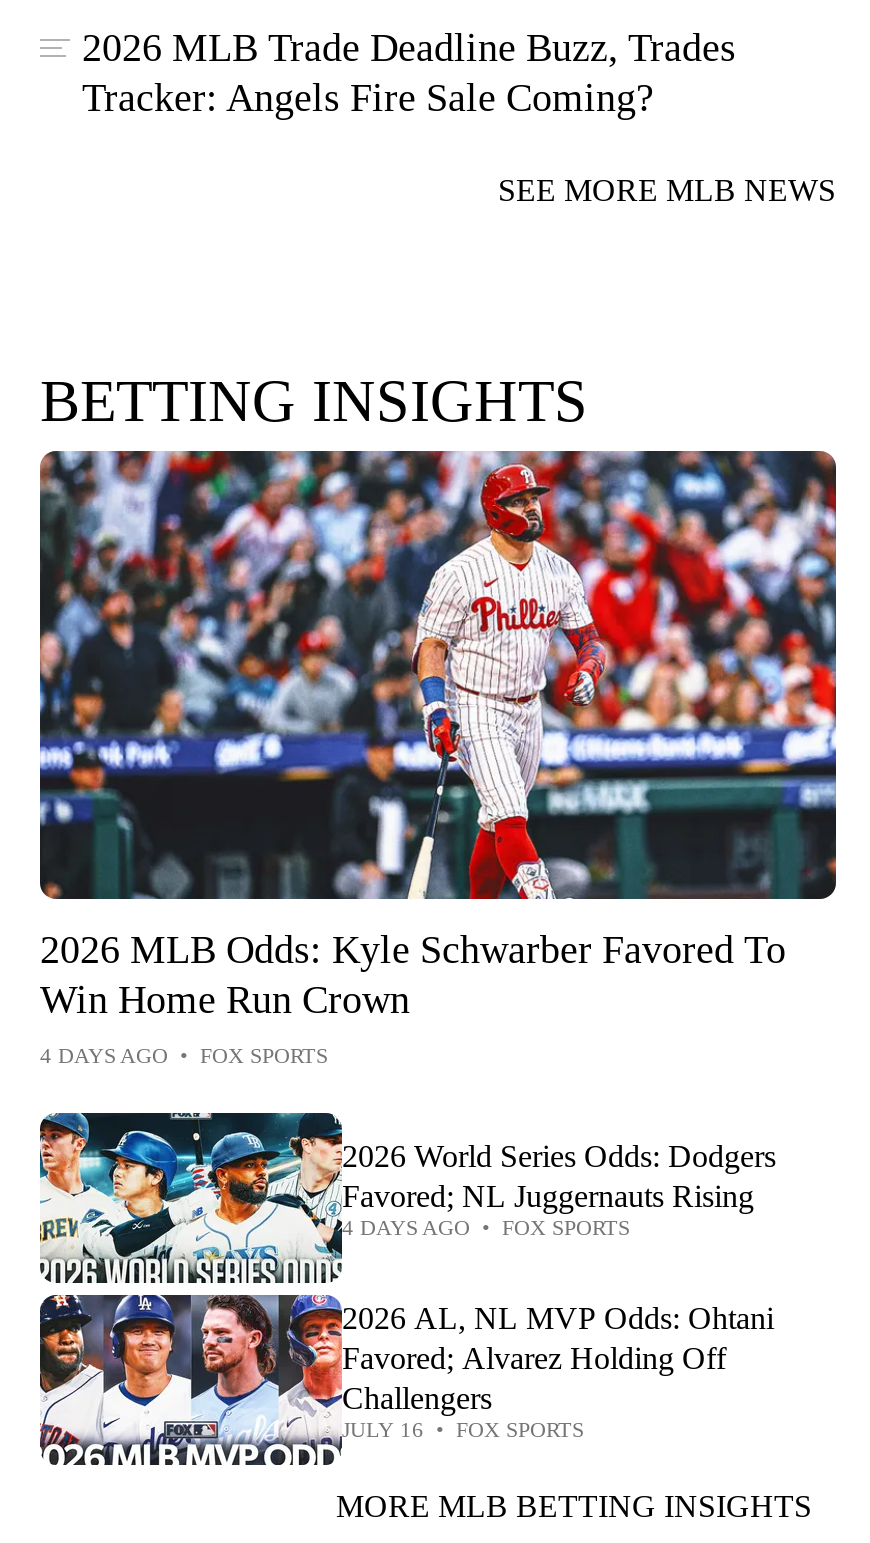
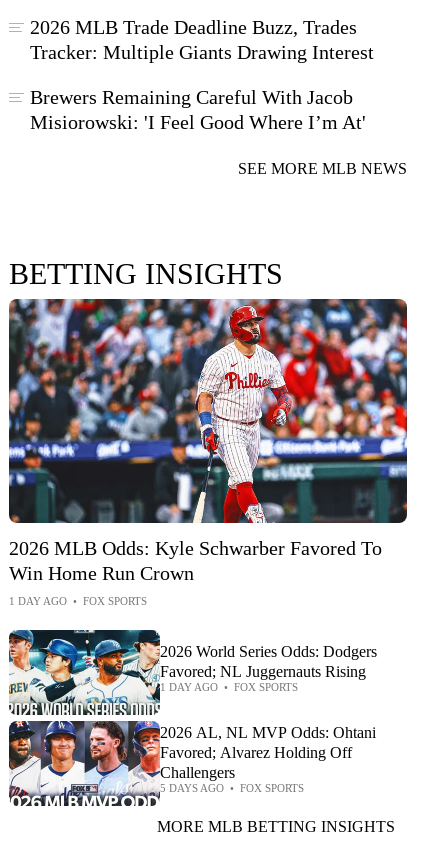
- Tracker: Angels Fire Sale Coming?
+ Tracker: Multiple Giants Drawing Interest
+ Brewers Remaining Careful With Jacob
+ Misiorowski: 'I Feel Good Where I’m At'

- 4 DAYS AGO • FOX SPORTS
+ 1 DAY AGO • FOX SPORTS

- 4 DAYS AGO • FOX SPORTS
+ 1 DAY AGO • FOX SPORTS

- JULY 16 • FOX SPORTS
+ 5 DAYS AGO • FOX SPORTS
